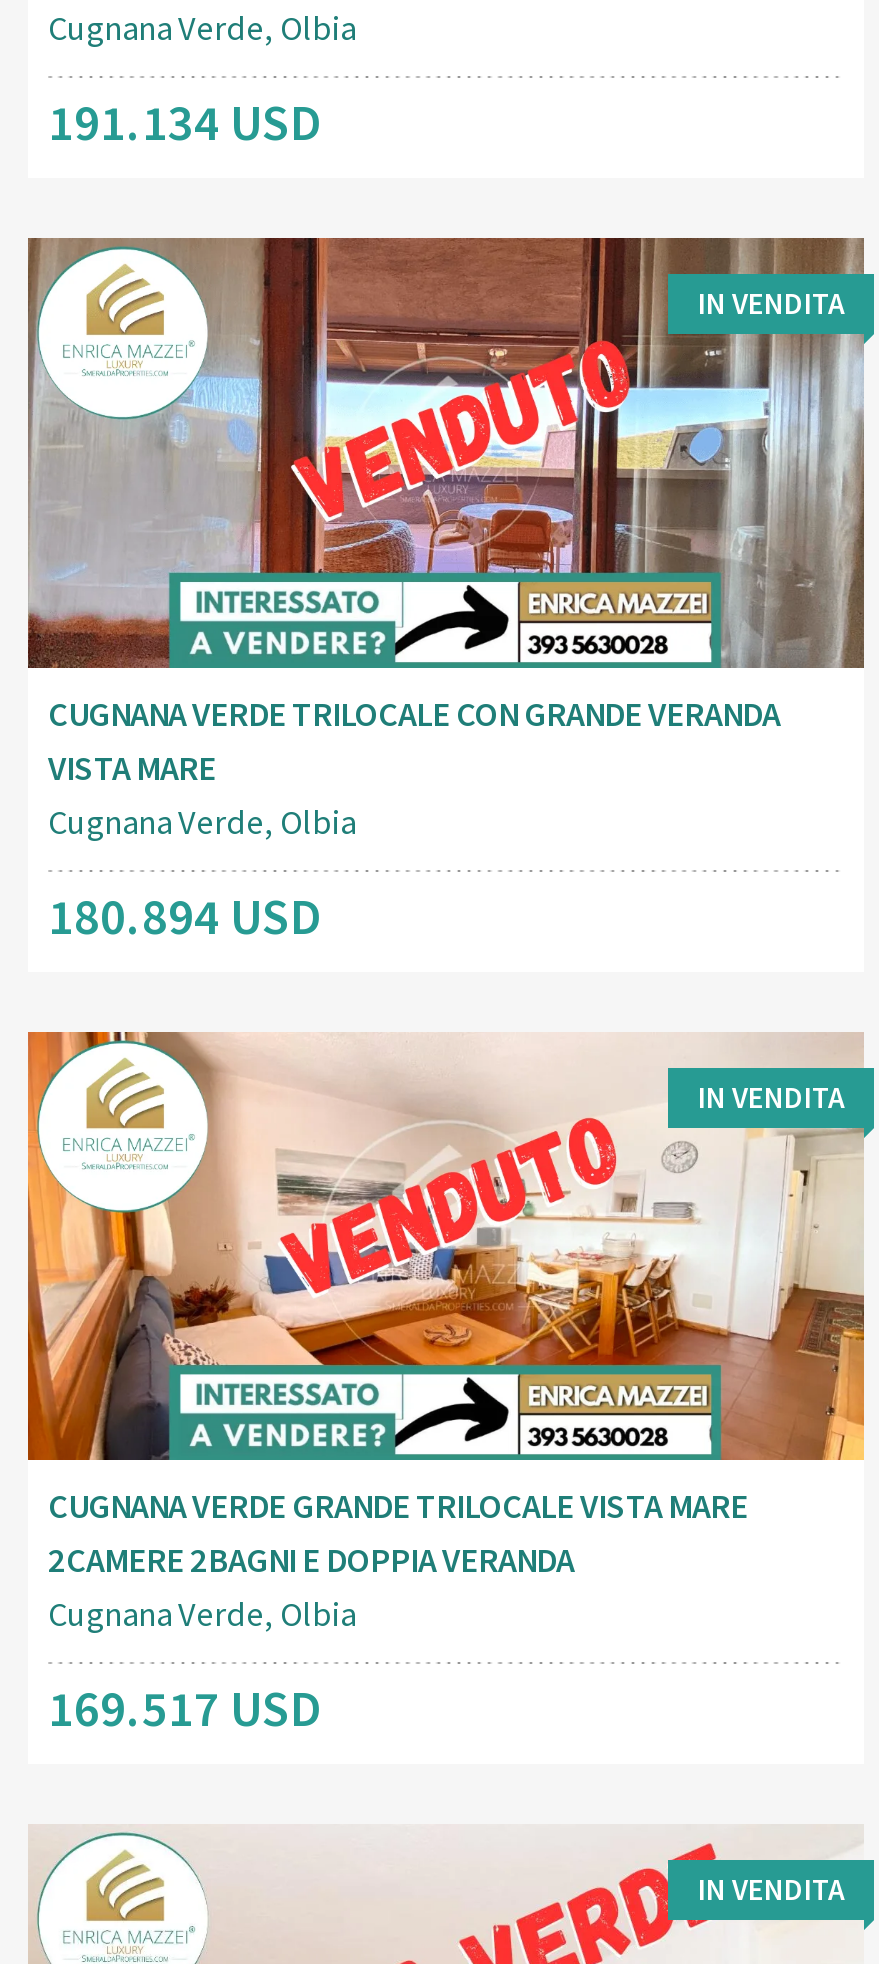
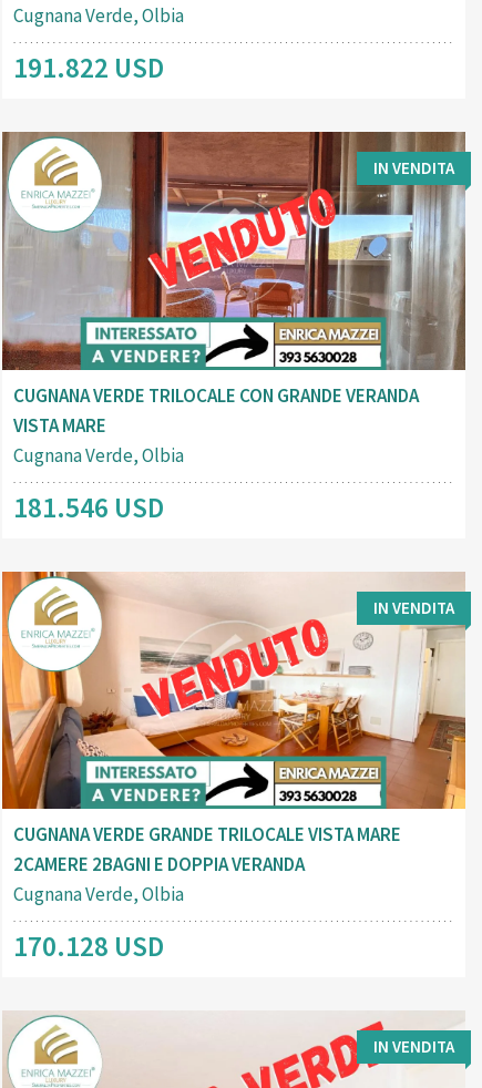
- 191.134 USD
+ 191.822 USD

- 180.894 USD
+ 181.546 USD

- 169.517 USD
+ 170.128 USD
